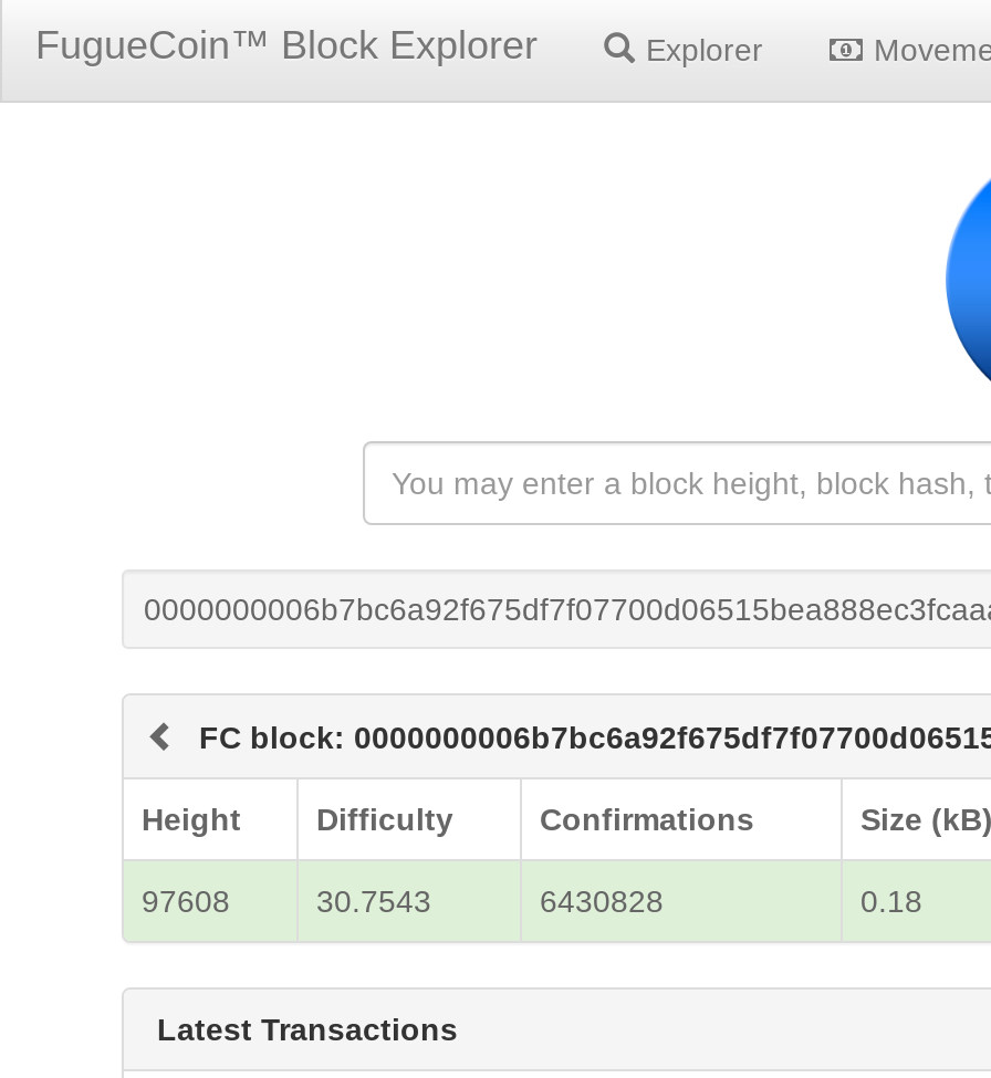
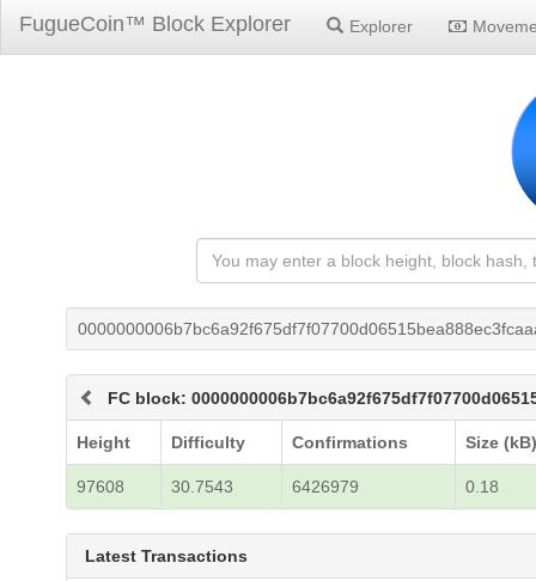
- 6430828
+ 6426979
